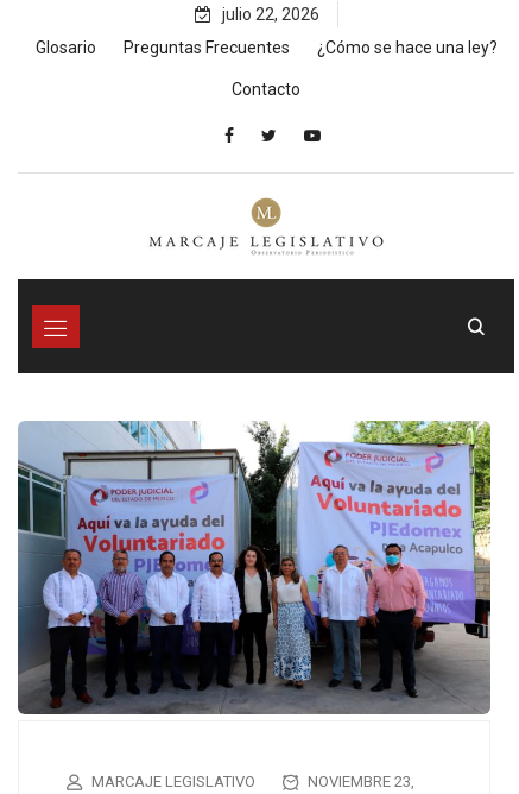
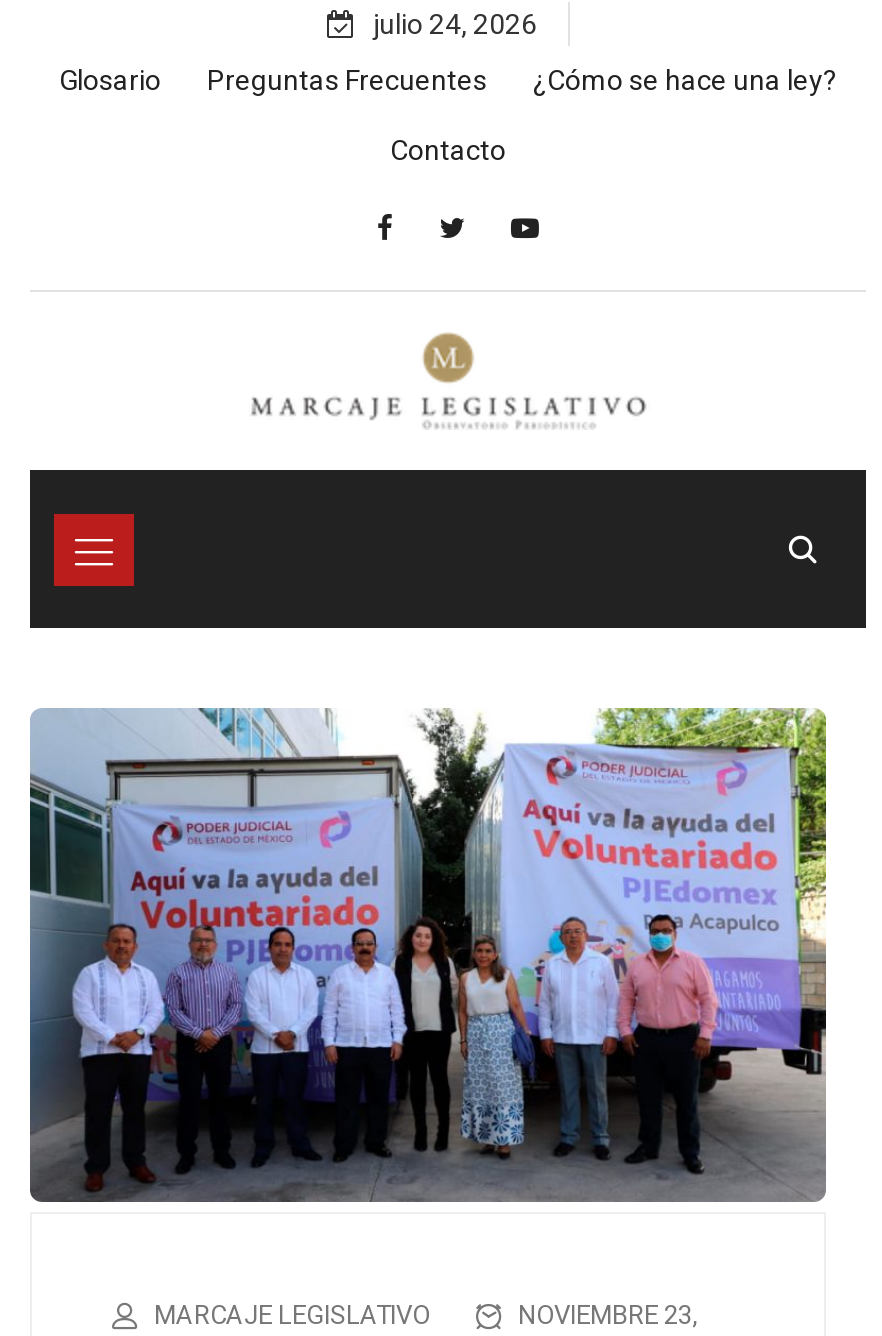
- julio 22, 2026
+ julio 24, 2026
